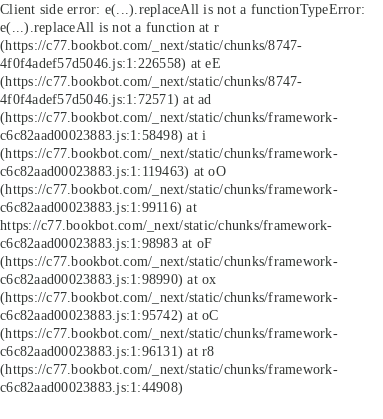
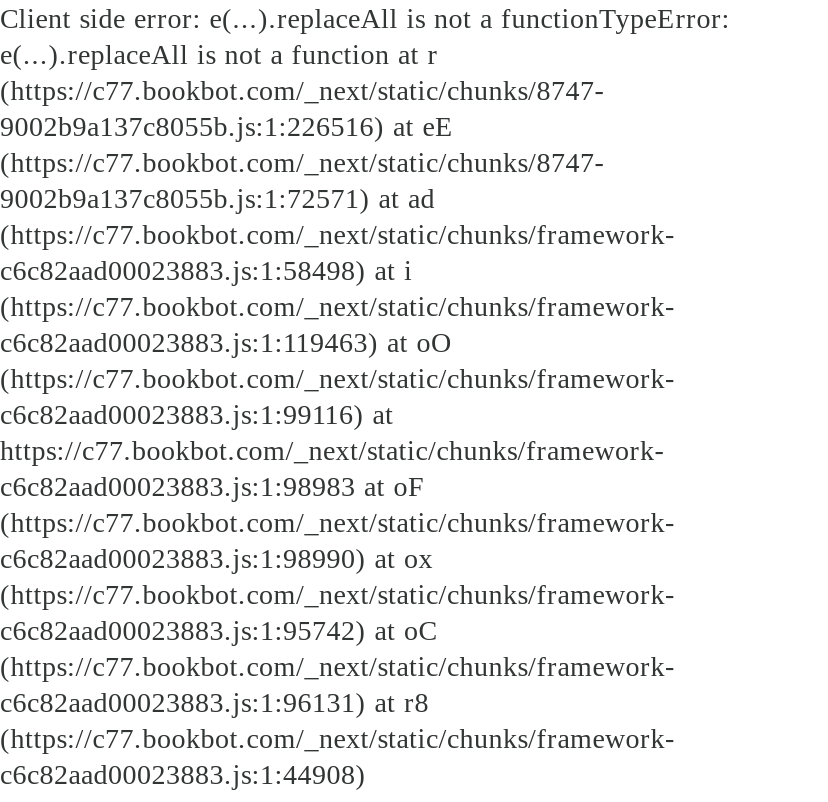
- 4f0f4adef57d5046.js:1:226558) at eE
+ 9002b9a137c8055b.js:1:226516) at eE

- 4f0f4adef57d5046.js:1:72571) at ad
+ 9002b9a137c8055b.js:1:72571) at ad
